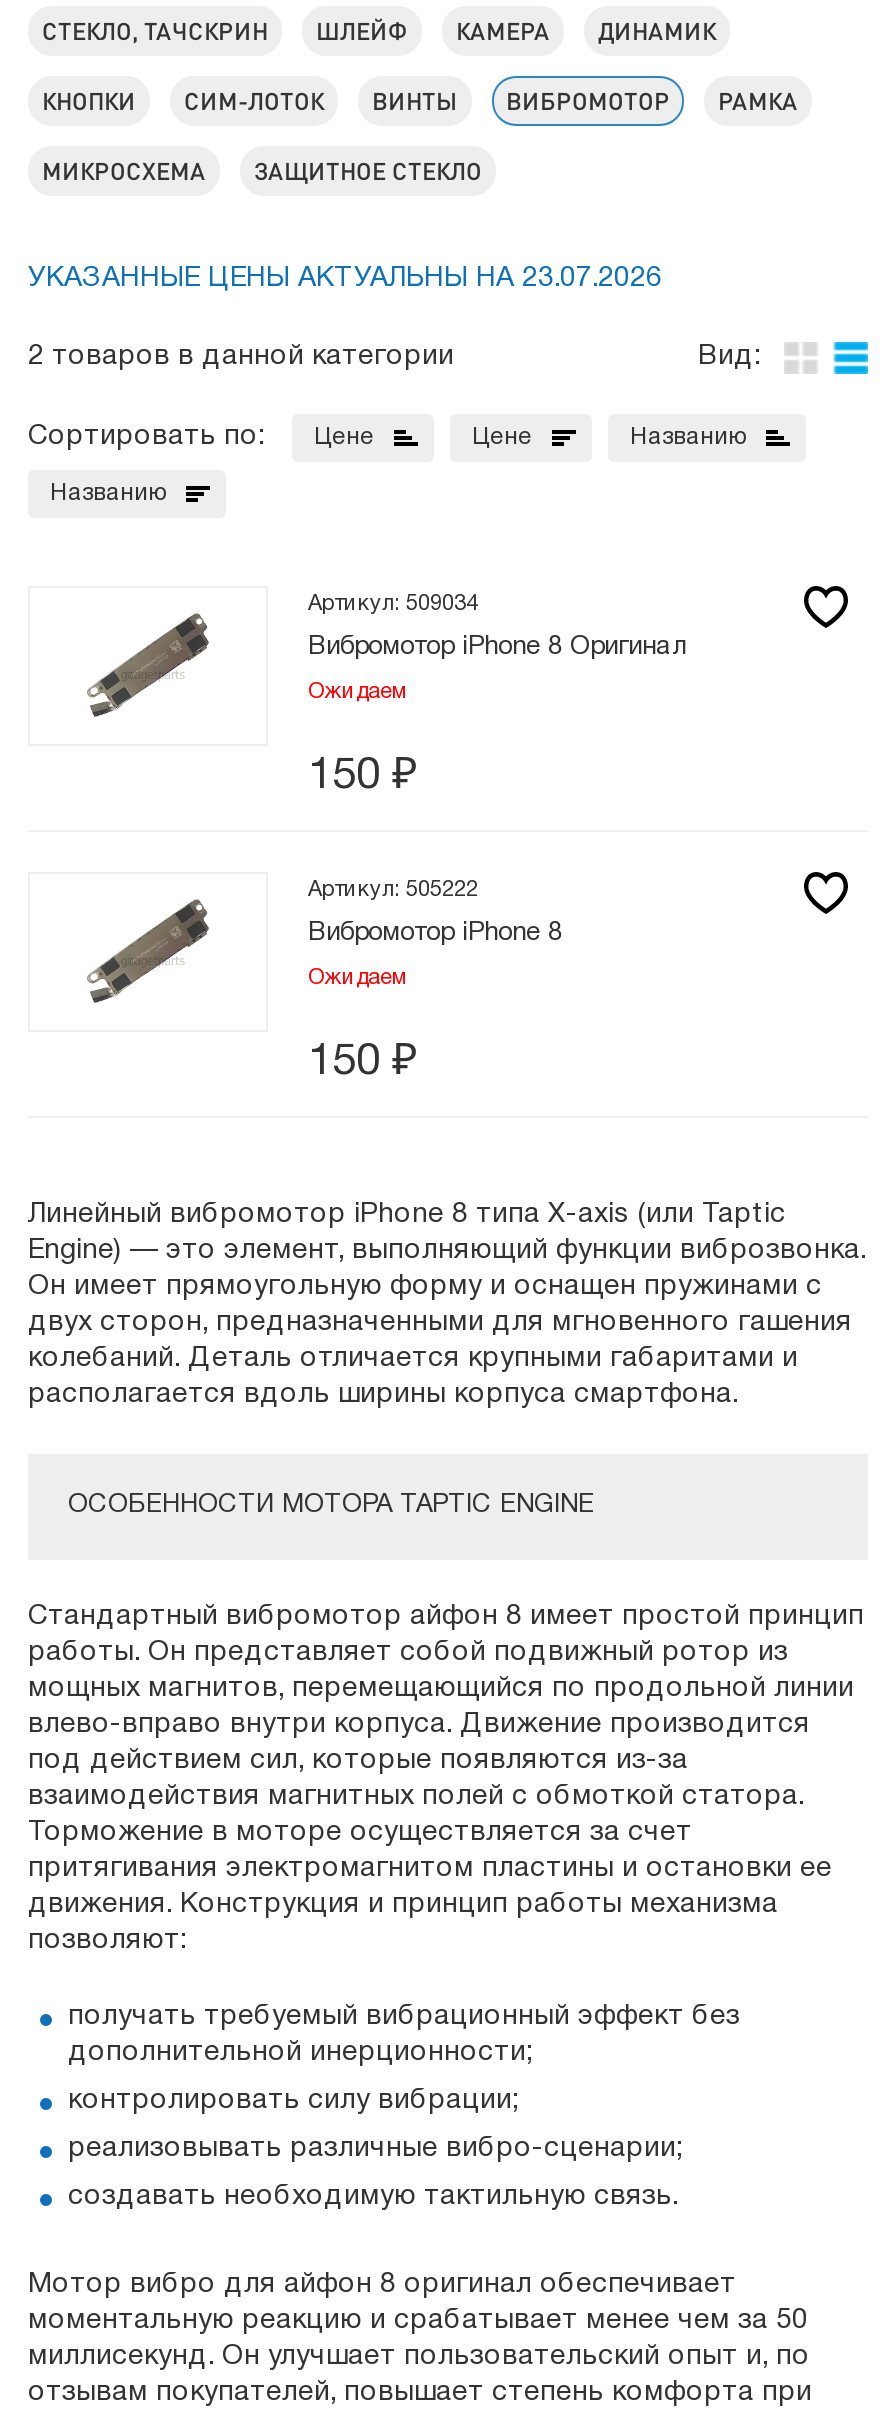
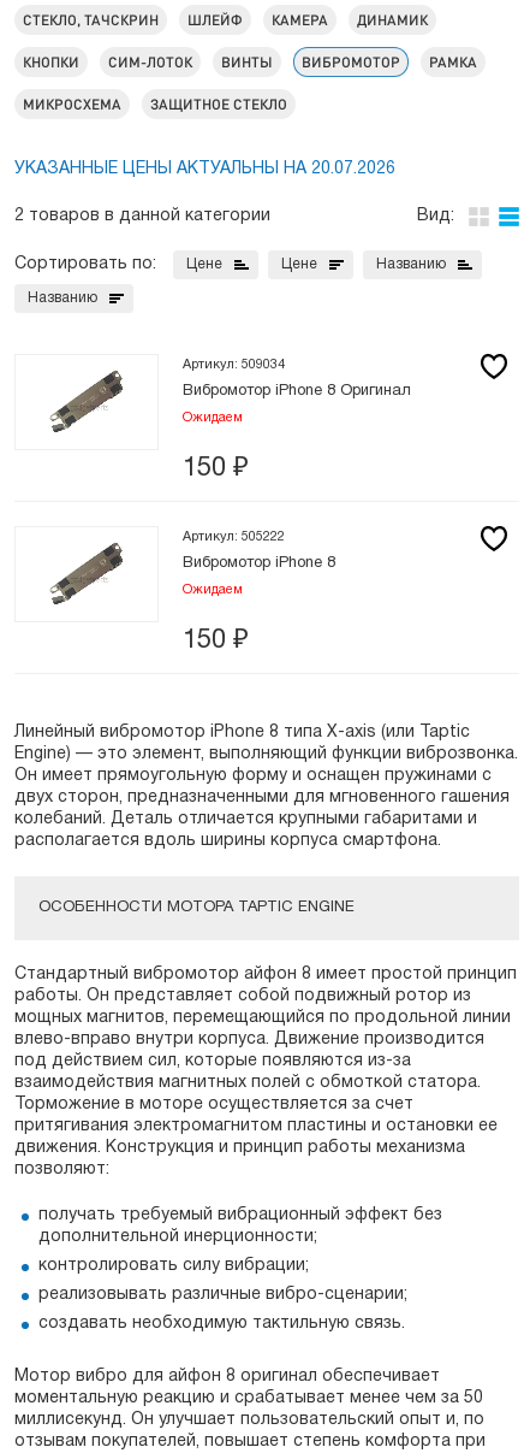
- УКАЗАННЫЕ ЦЕНЫ АКТУАЛЬНЫ НА 23.07.2026
+ УКАЗАННЫЕ ЦЕНЫ АКТУАЛЬНЫ НА 20.07.2026
